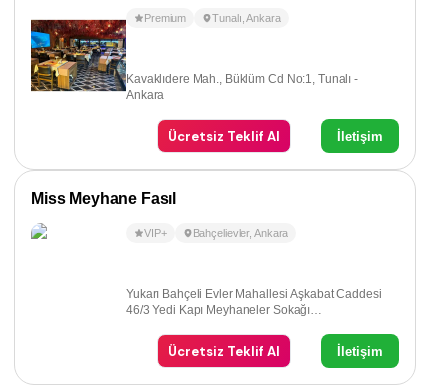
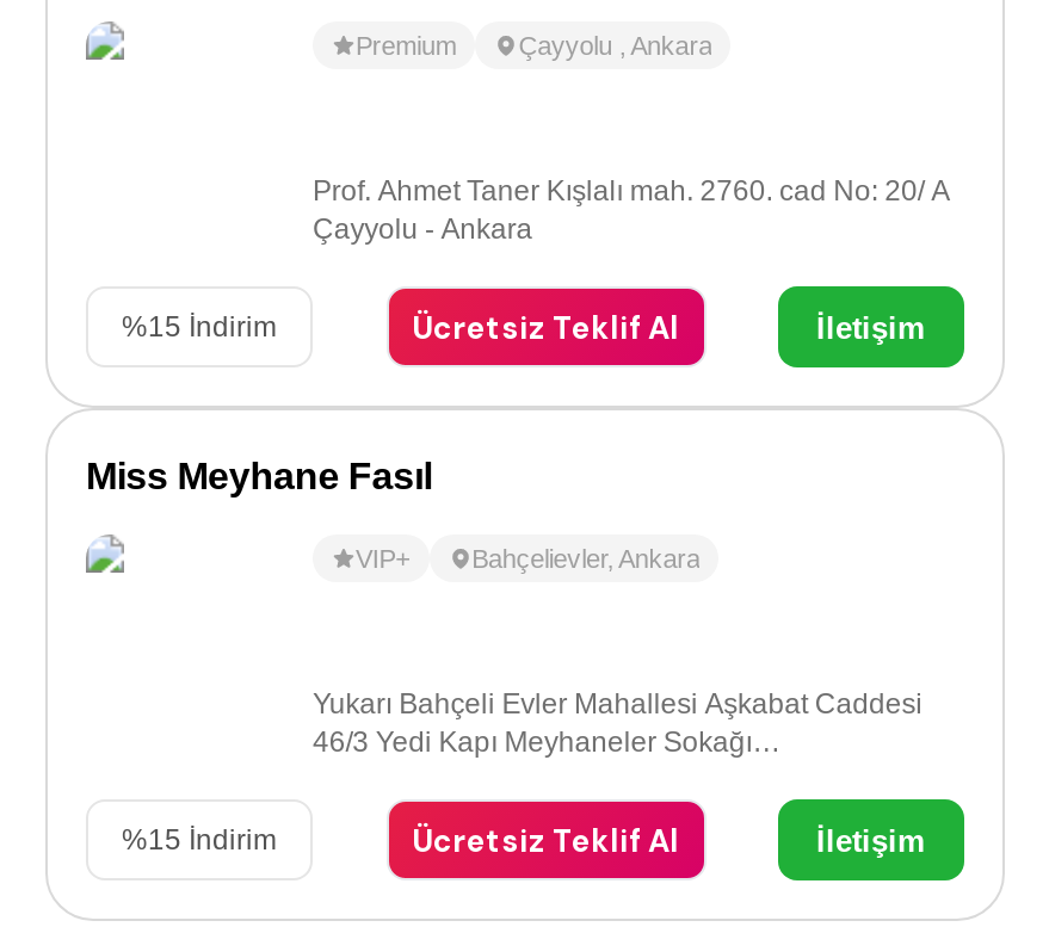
- [image]

- Tunalı, Ankara
+ Çayyolu, Ankara

- Kavaklıdere Mah., Büklüm Cd No:1, Tunalı -
- Ankara
+ Prof. Ahmet Taner Kışlalı mah. 2760. cad No: 20/ A
+ Çayyolu - Ankara
+ %15 İndirim

+ %15 İndirim
